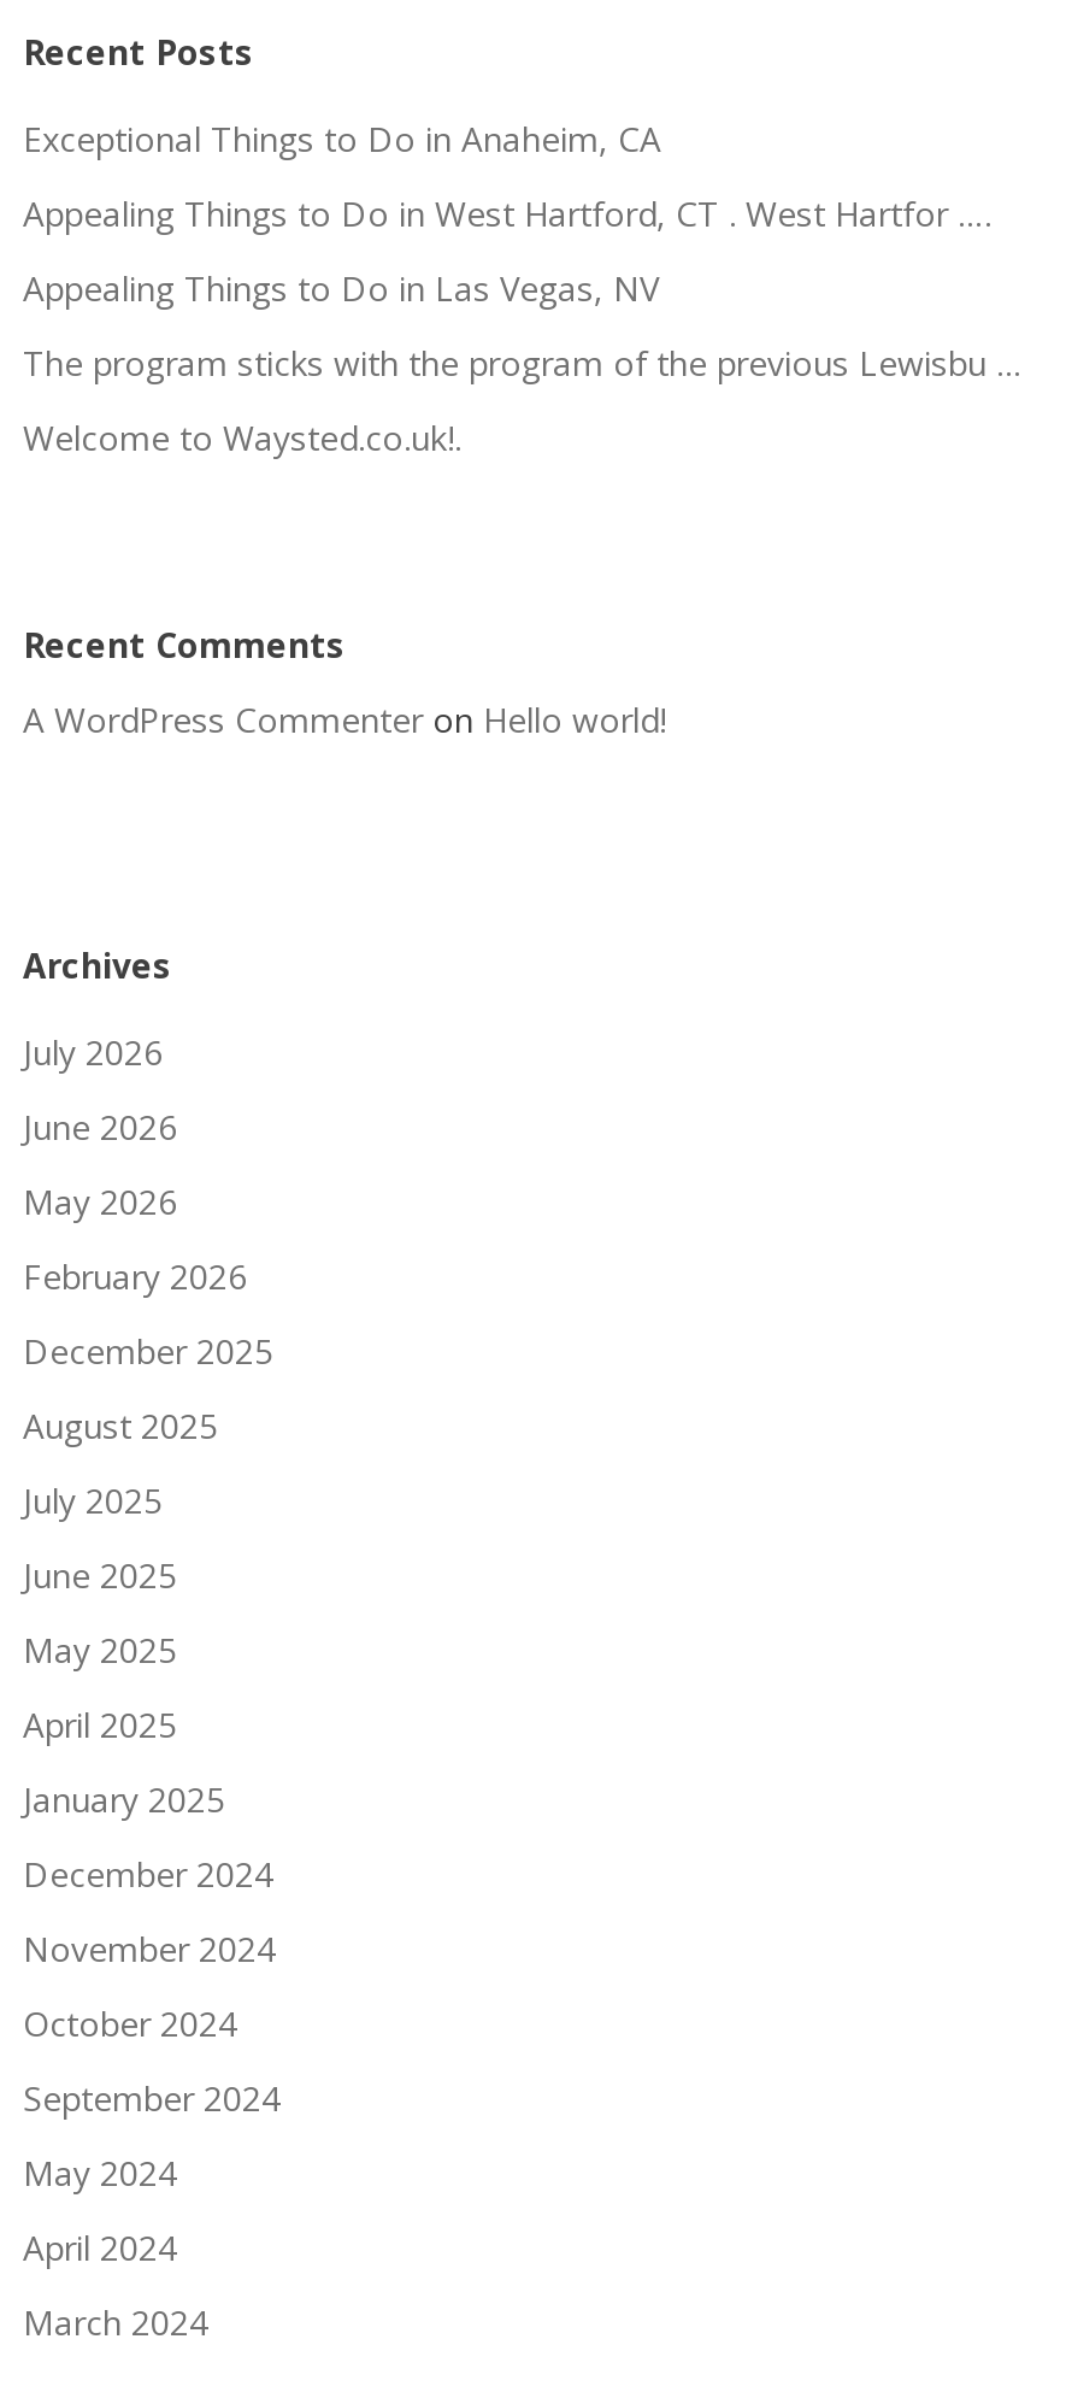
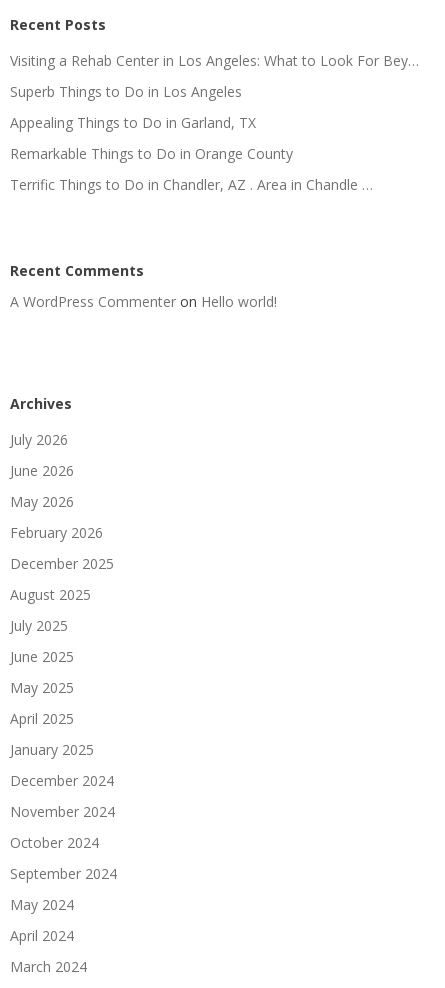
- Exceptional Things to Do in Anaheim, CA
+ Visiting a Rehab Center in Los Angeles: What to Look For Bey…

- Appealing Things to Do in West Hartford, CT . West Hartfor ….
+ Superb Things to Do in Los Angeles

- Appealing Things to Do in Las Vegas, NV
+ Appealing Things to Do in Garland, TX

- The program sticks with the program of the previous Lewisbu …
+ Remarkable Things to Do in Orange County

- Welcome to Waysted.co.uk!.
+ Terrific Things to Do in Chandler, AZ . Area in Chandle …
